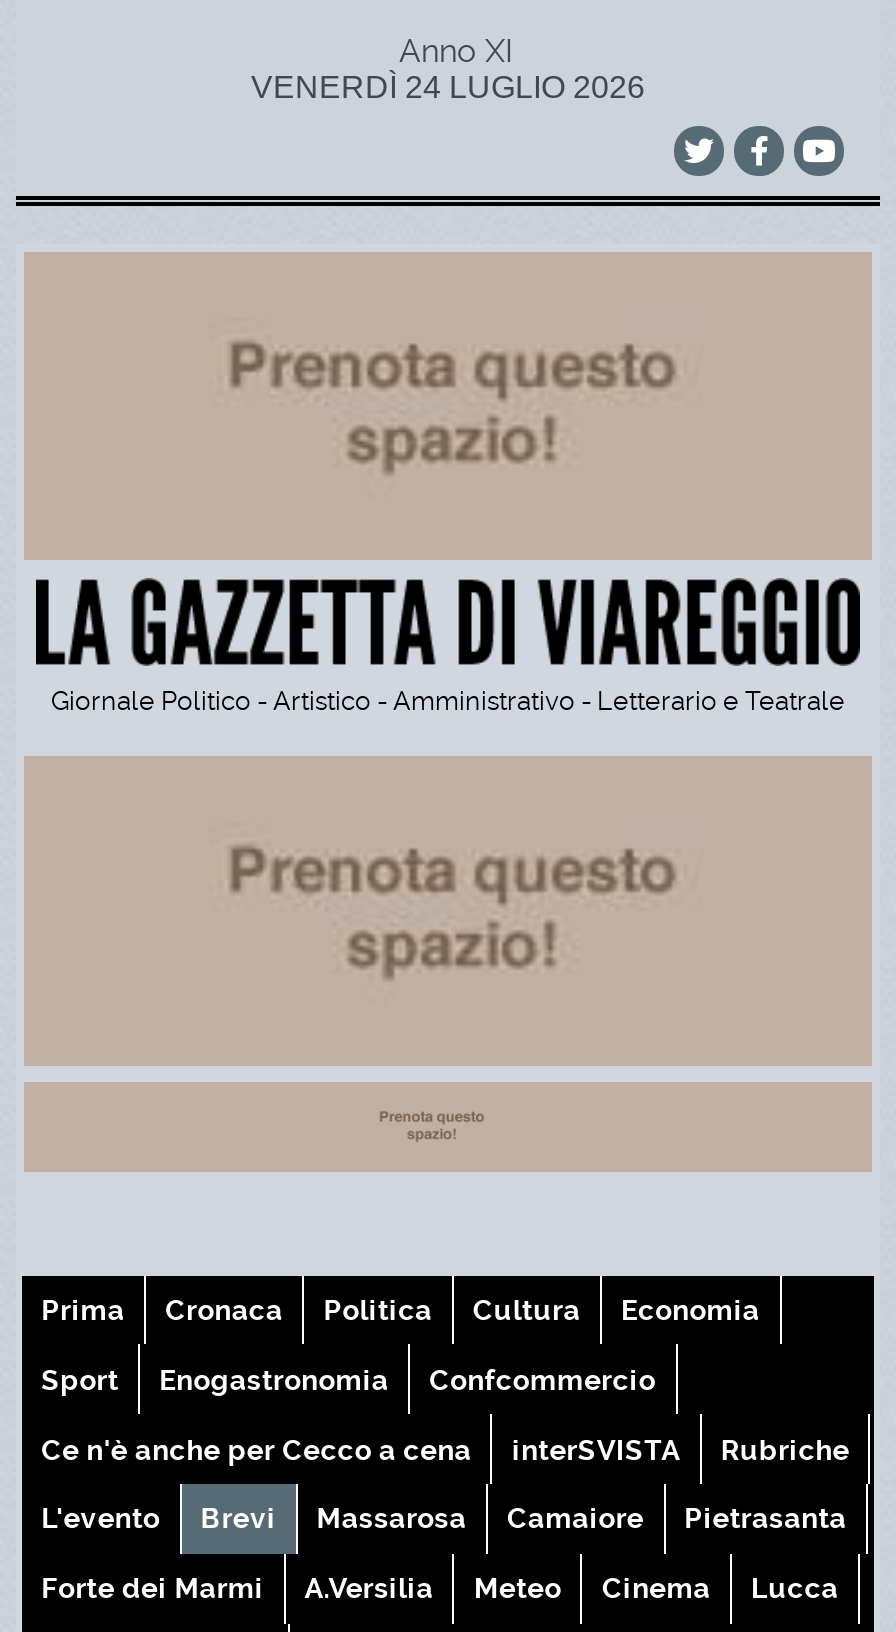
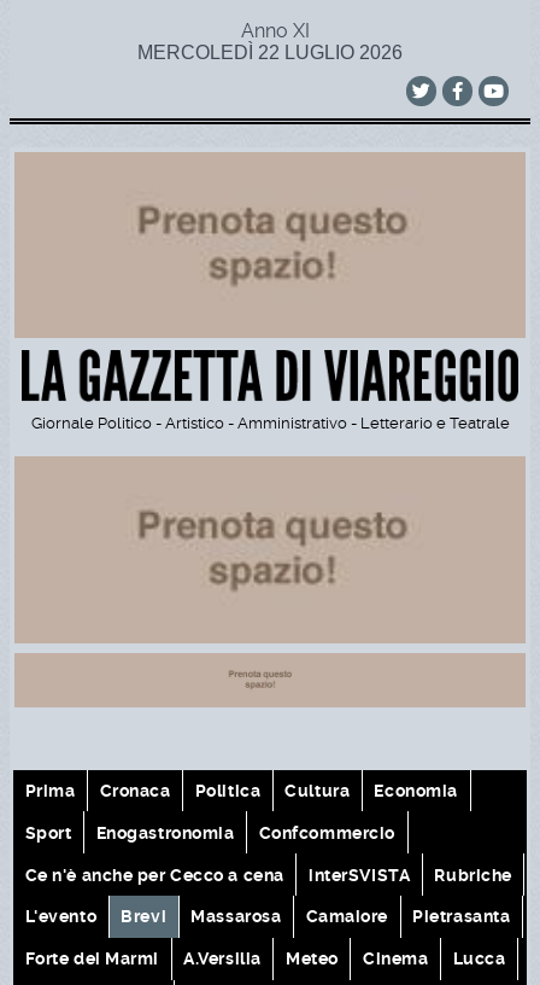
- VENERDÌ 24 LUGLIO 2026
+ MERCOLEDÌ 22 LUGLIO 2026
